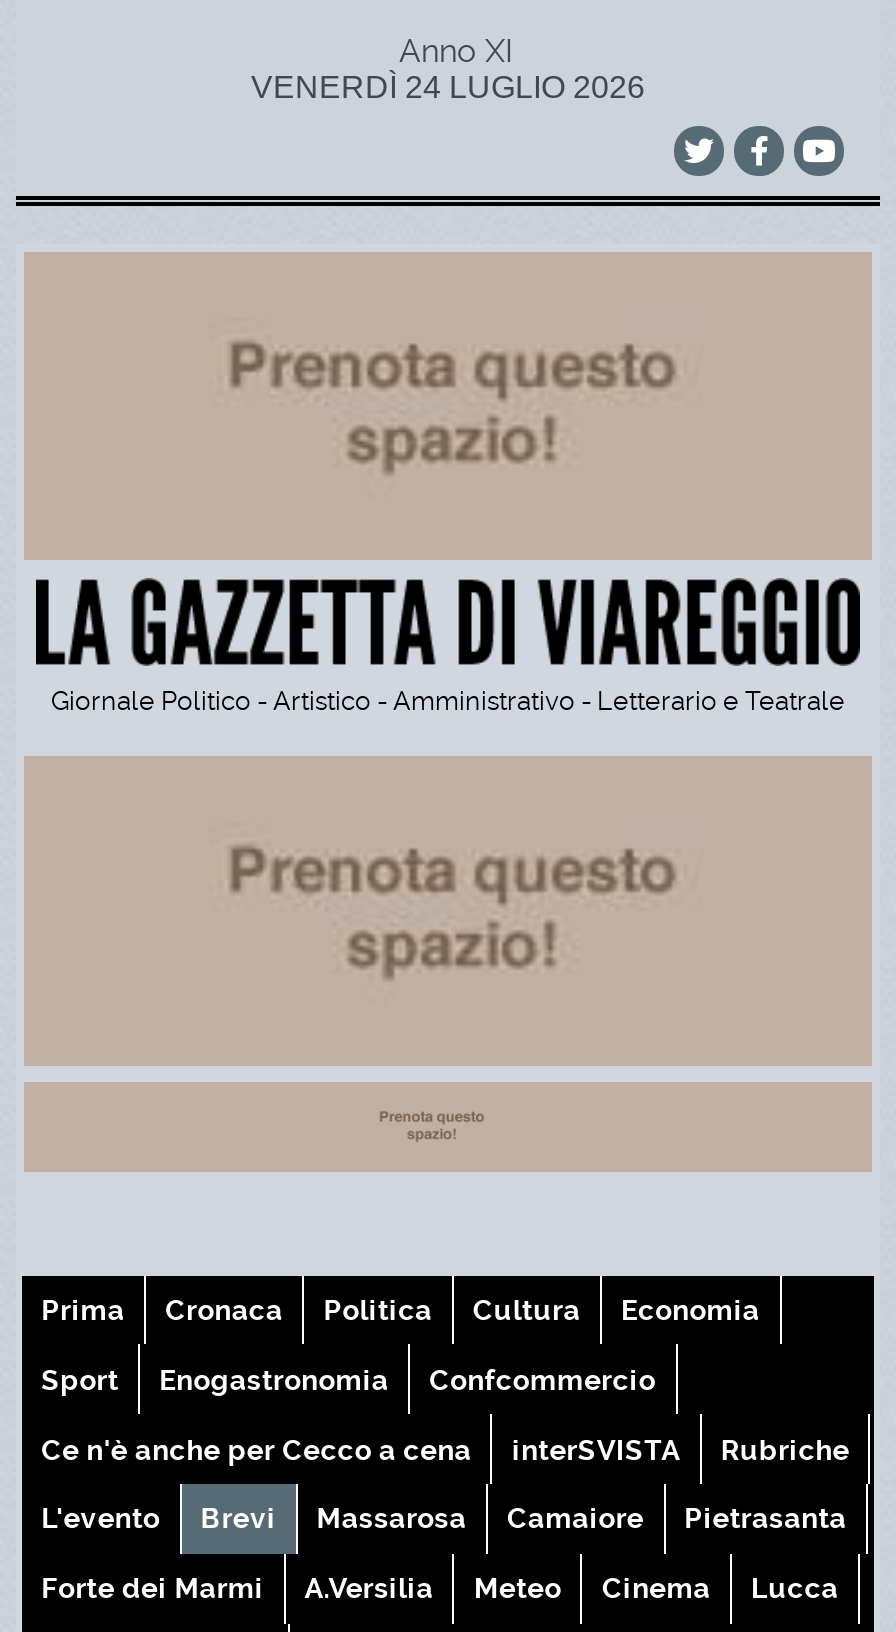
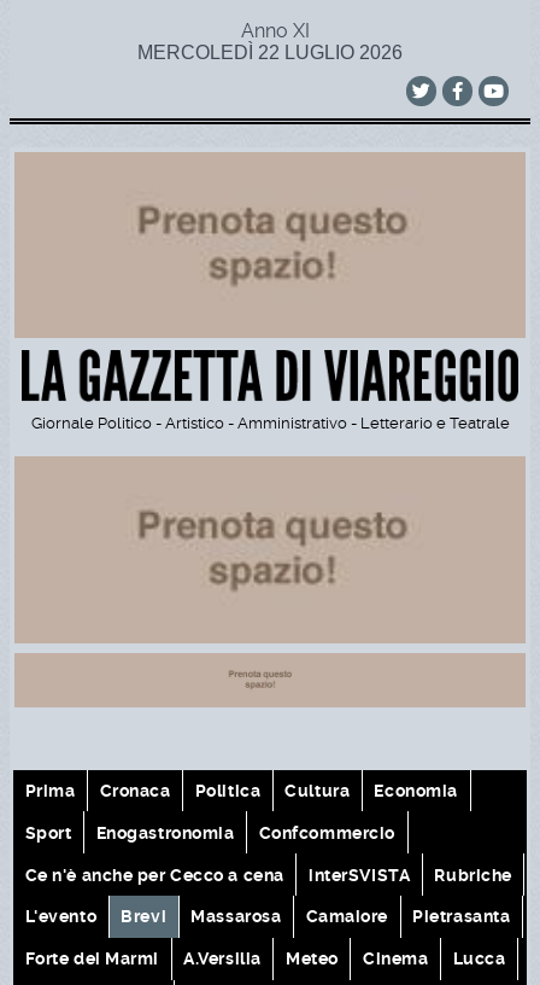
- VENERDÌ 24 LUGLIO 2026
+ MERCOLEDÌ 22 LUGLIO 2026
